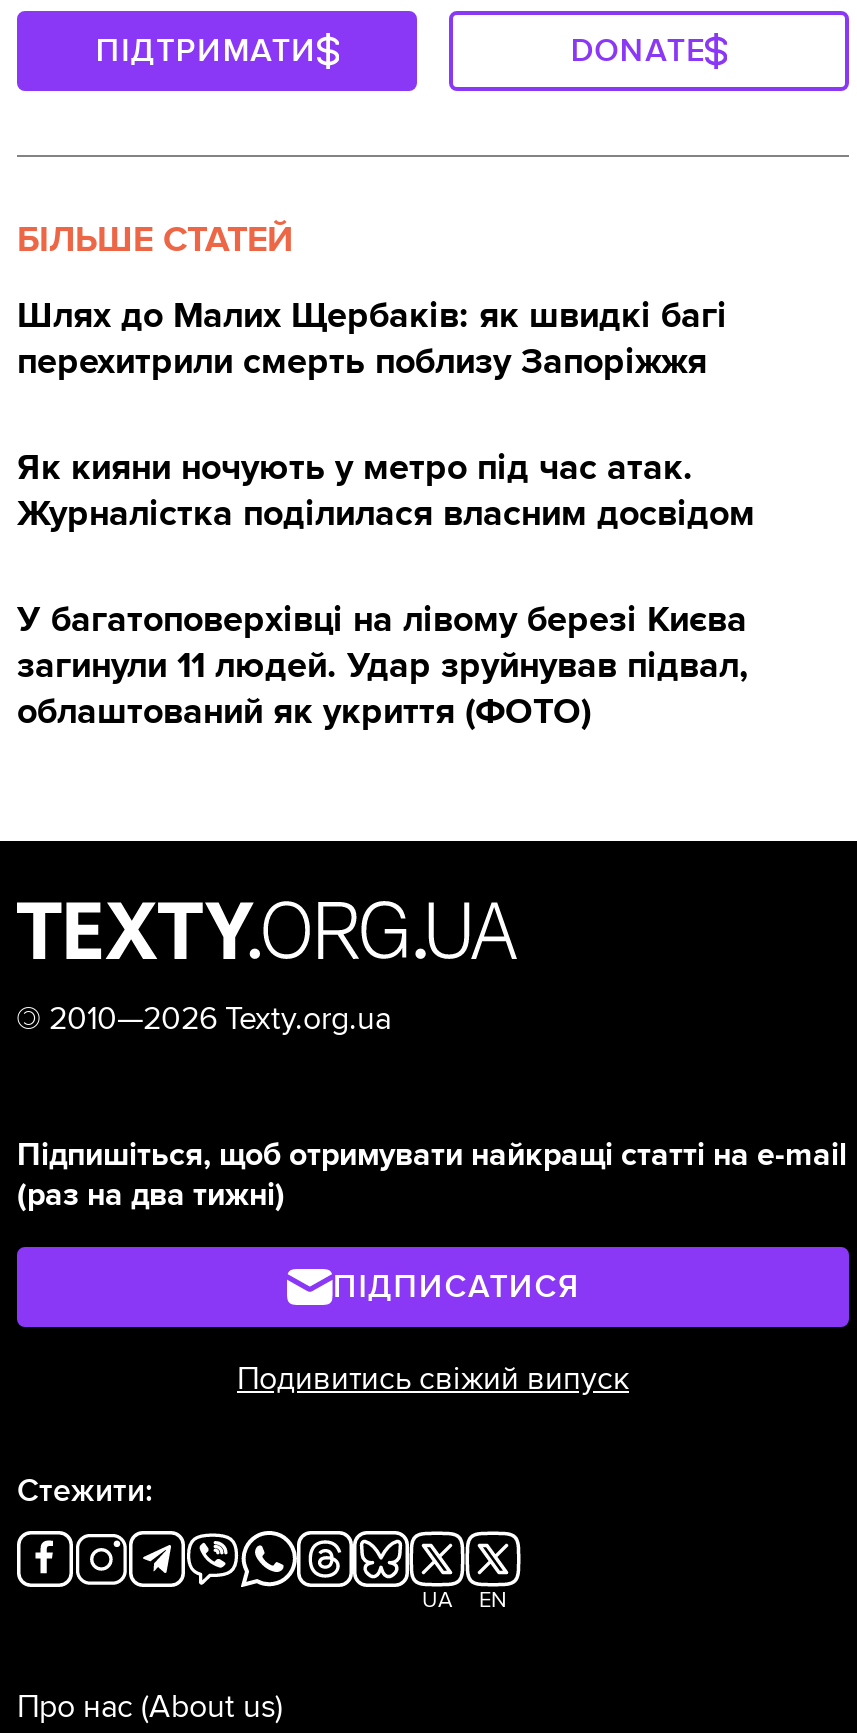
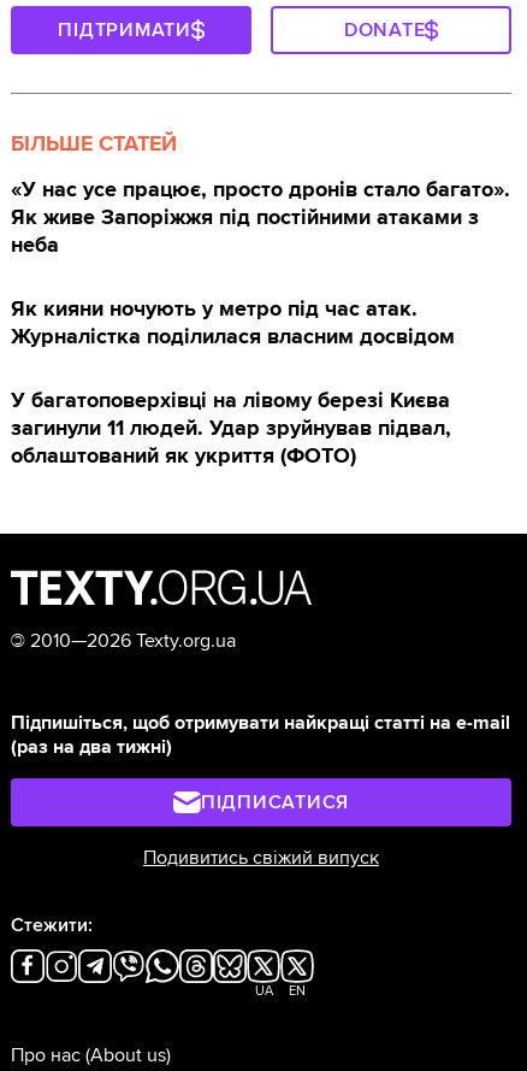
- Шлях до Малих Щербаків: як швидкі багі
- перехитрили смерть поблизу Запоріжжя
+ «У нас усе працює, просто дронів стало багато».
+ Як живе Запоріжжя під постійними атаками з
+ неба
